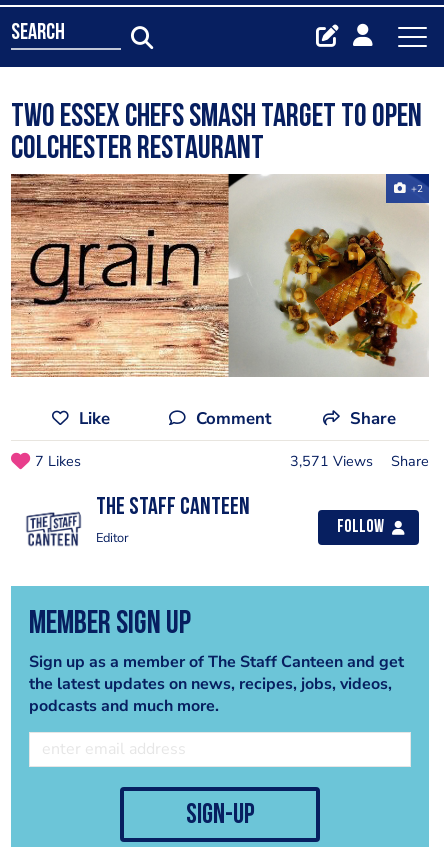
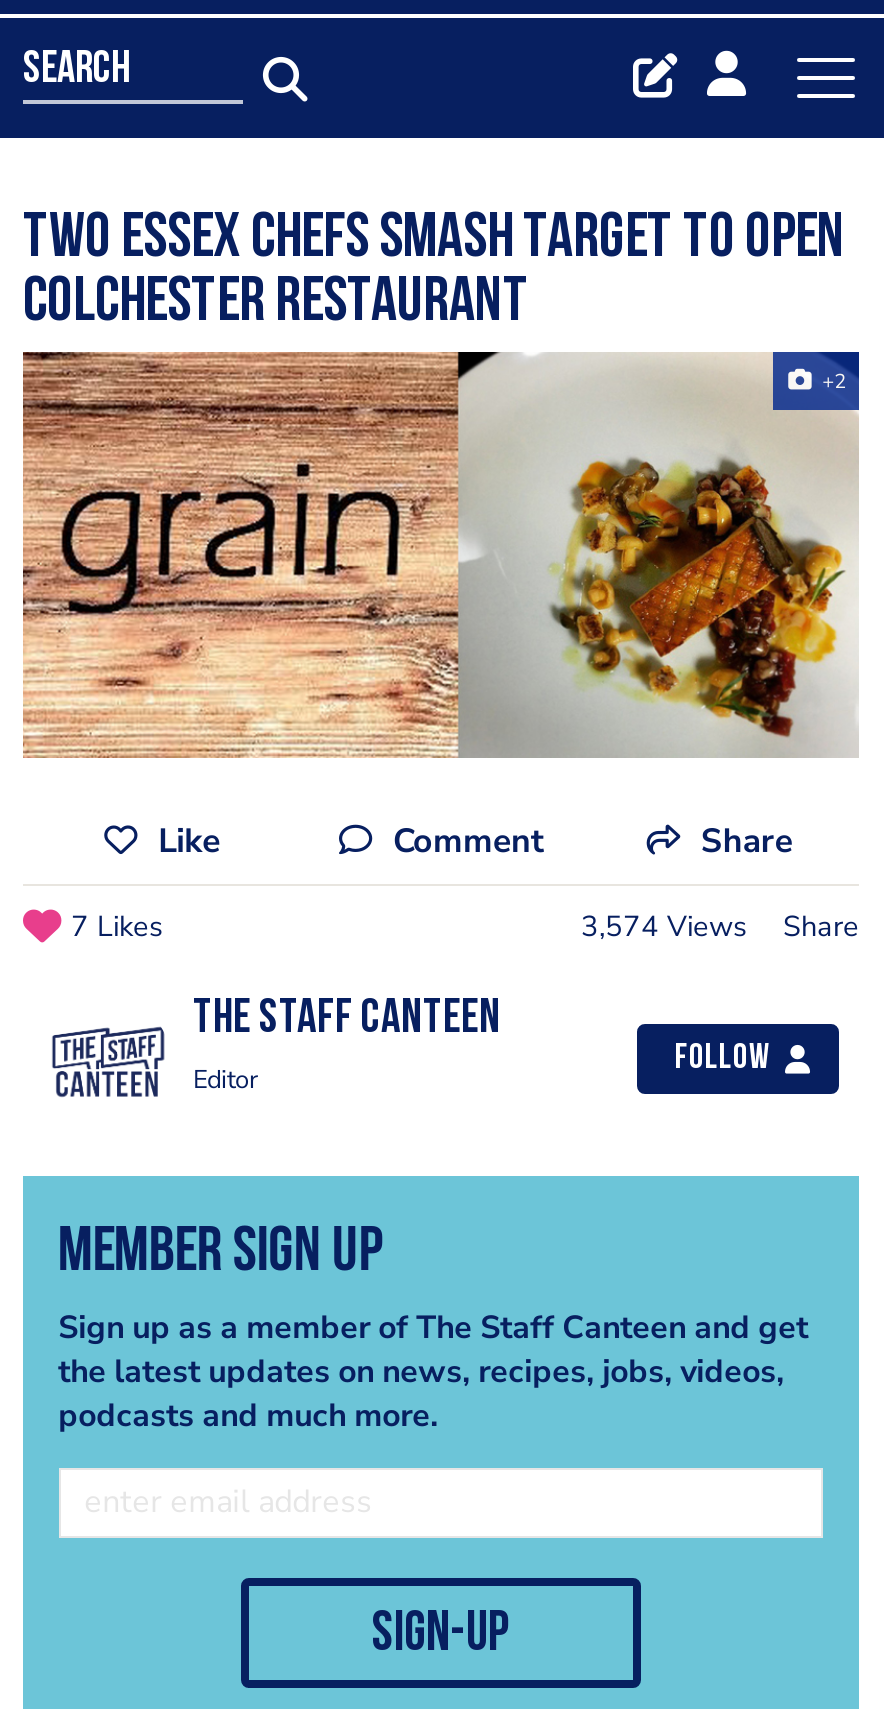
- 3,571 Views Share
+ 3,574 Views Share
